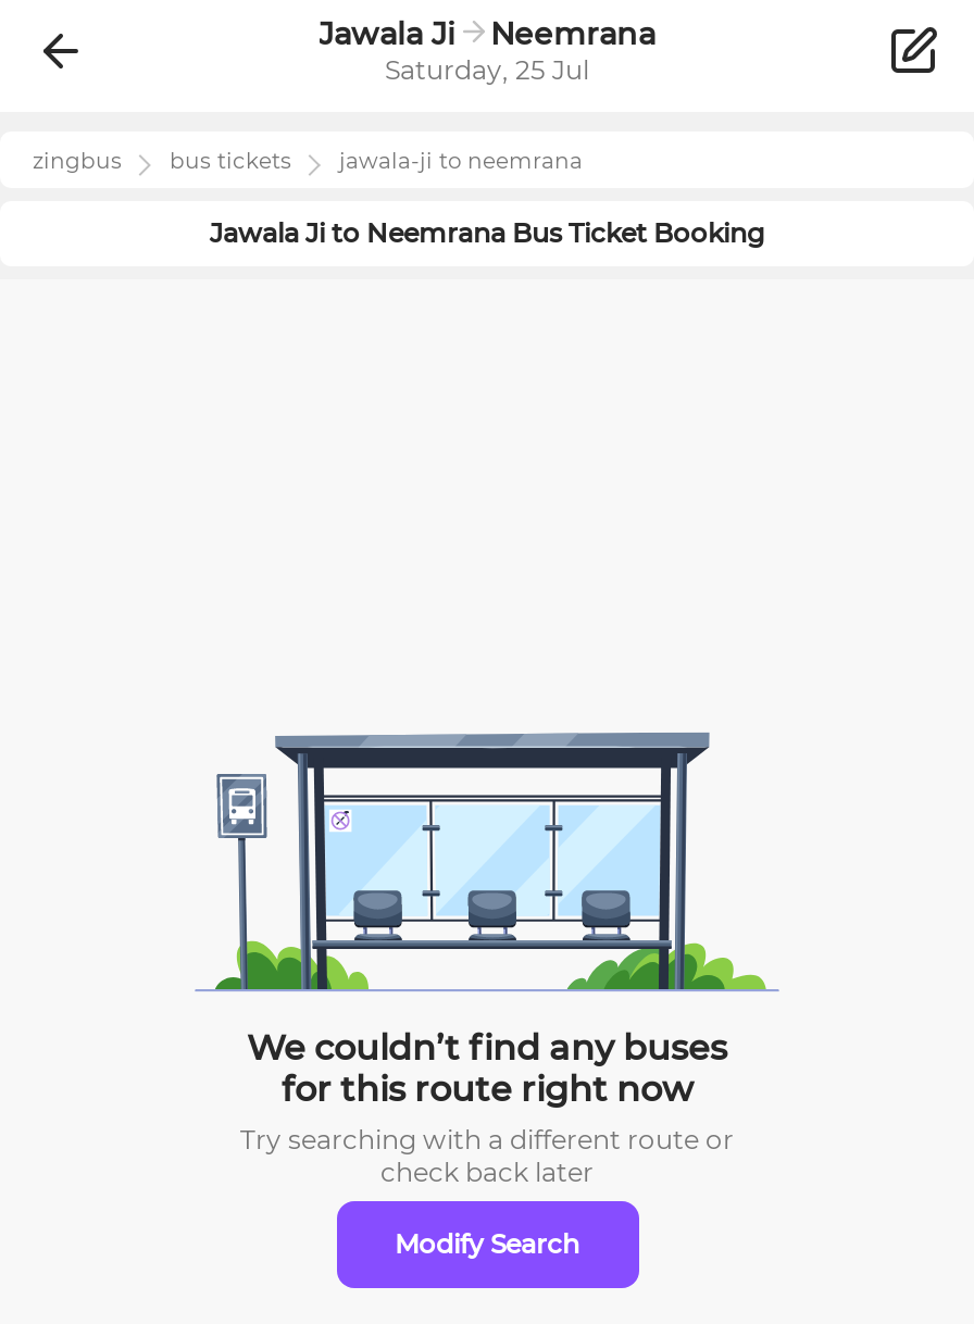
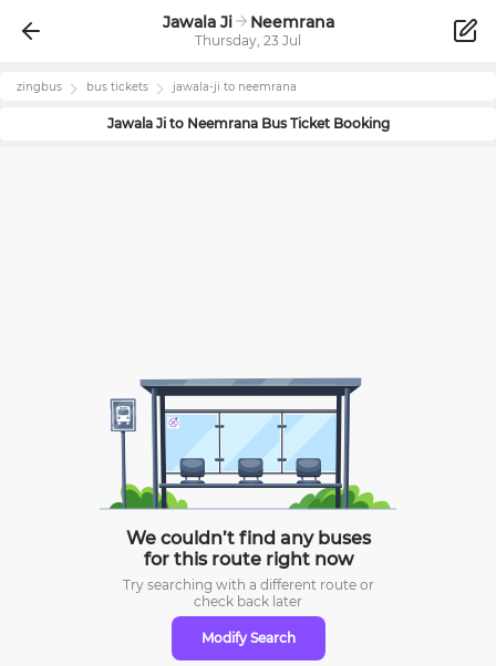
- Saturday, 25 Jul
+ Thursday, 23 Jul
